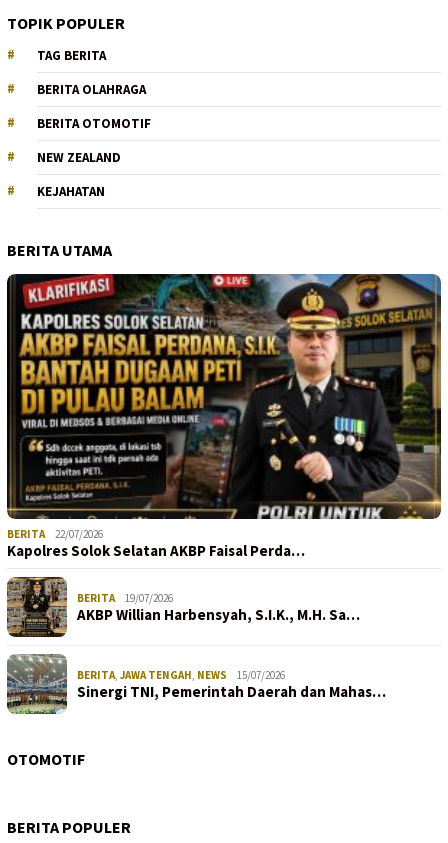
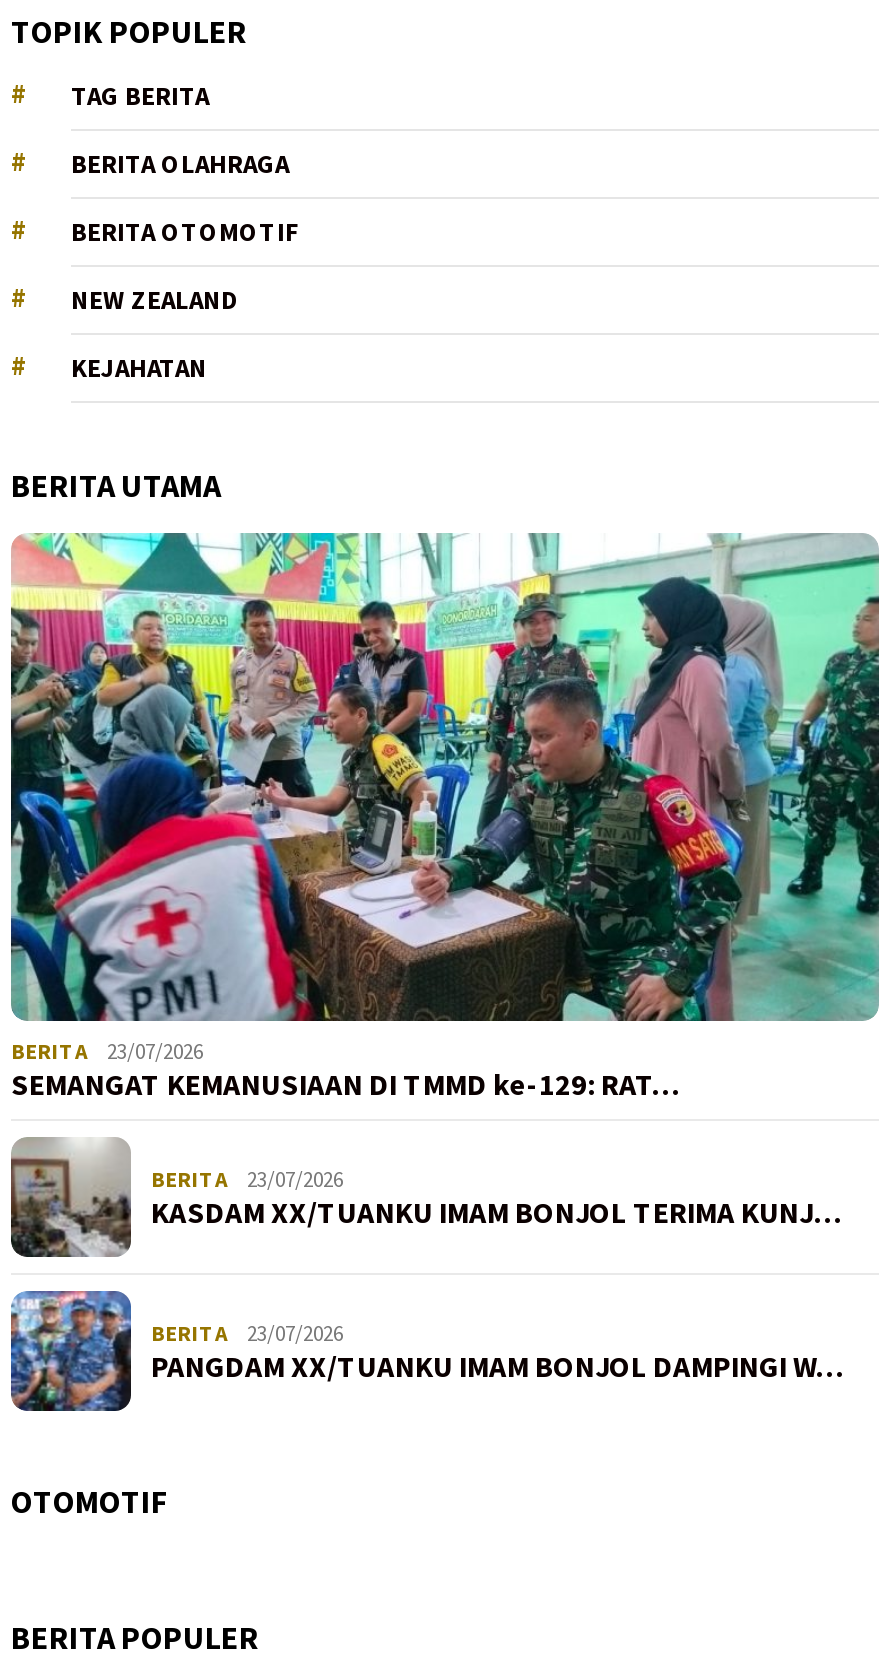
- [image]
- 22/07/2026
- Kapolres Solok Selatan AKBP Faisal Perda…
+ [image]
+ 23/07/2026
+ SEMANGAT KEMANUSIAAN DI TMMD ke-129: RAT…

- [image]
- 19/07/2026
- AKBP Willian Harbensyah, S.I.K., M.H. Sa…
+ [image]
+ 23/07/2026
+ KASDAM XX/TUANKU IMAM BONJOL TERIMA KUNJ…

- [image]
- BERITA, JAWA TENGAH, NEWS
- 15/07/2026
- Sinergi TNI, Pemerintah Daerah dan Mahas…
+ [image]
+ BERITA
+ 23/07/2026
+ PANGDAM XX/TUANKU IMAM BONJOL DAMPINGI W…
